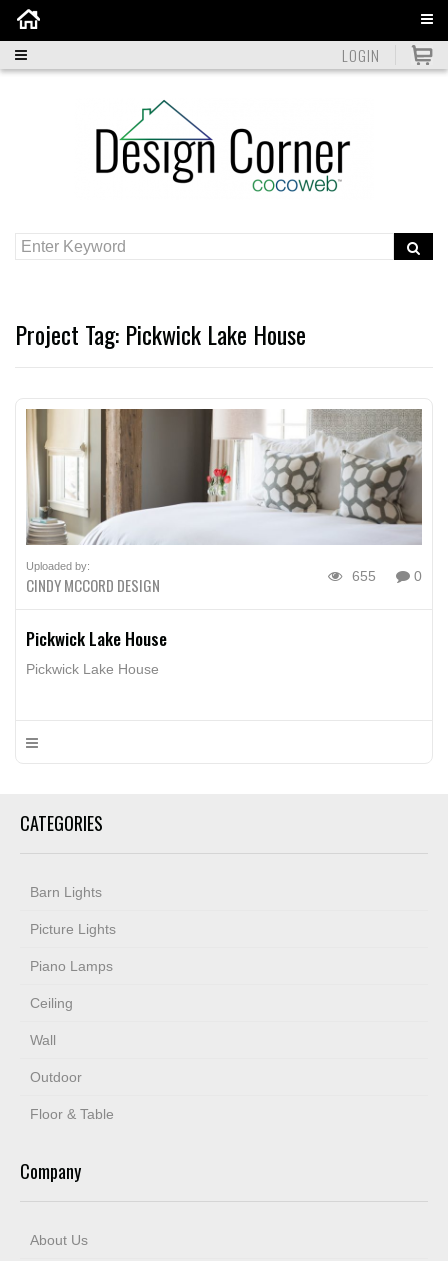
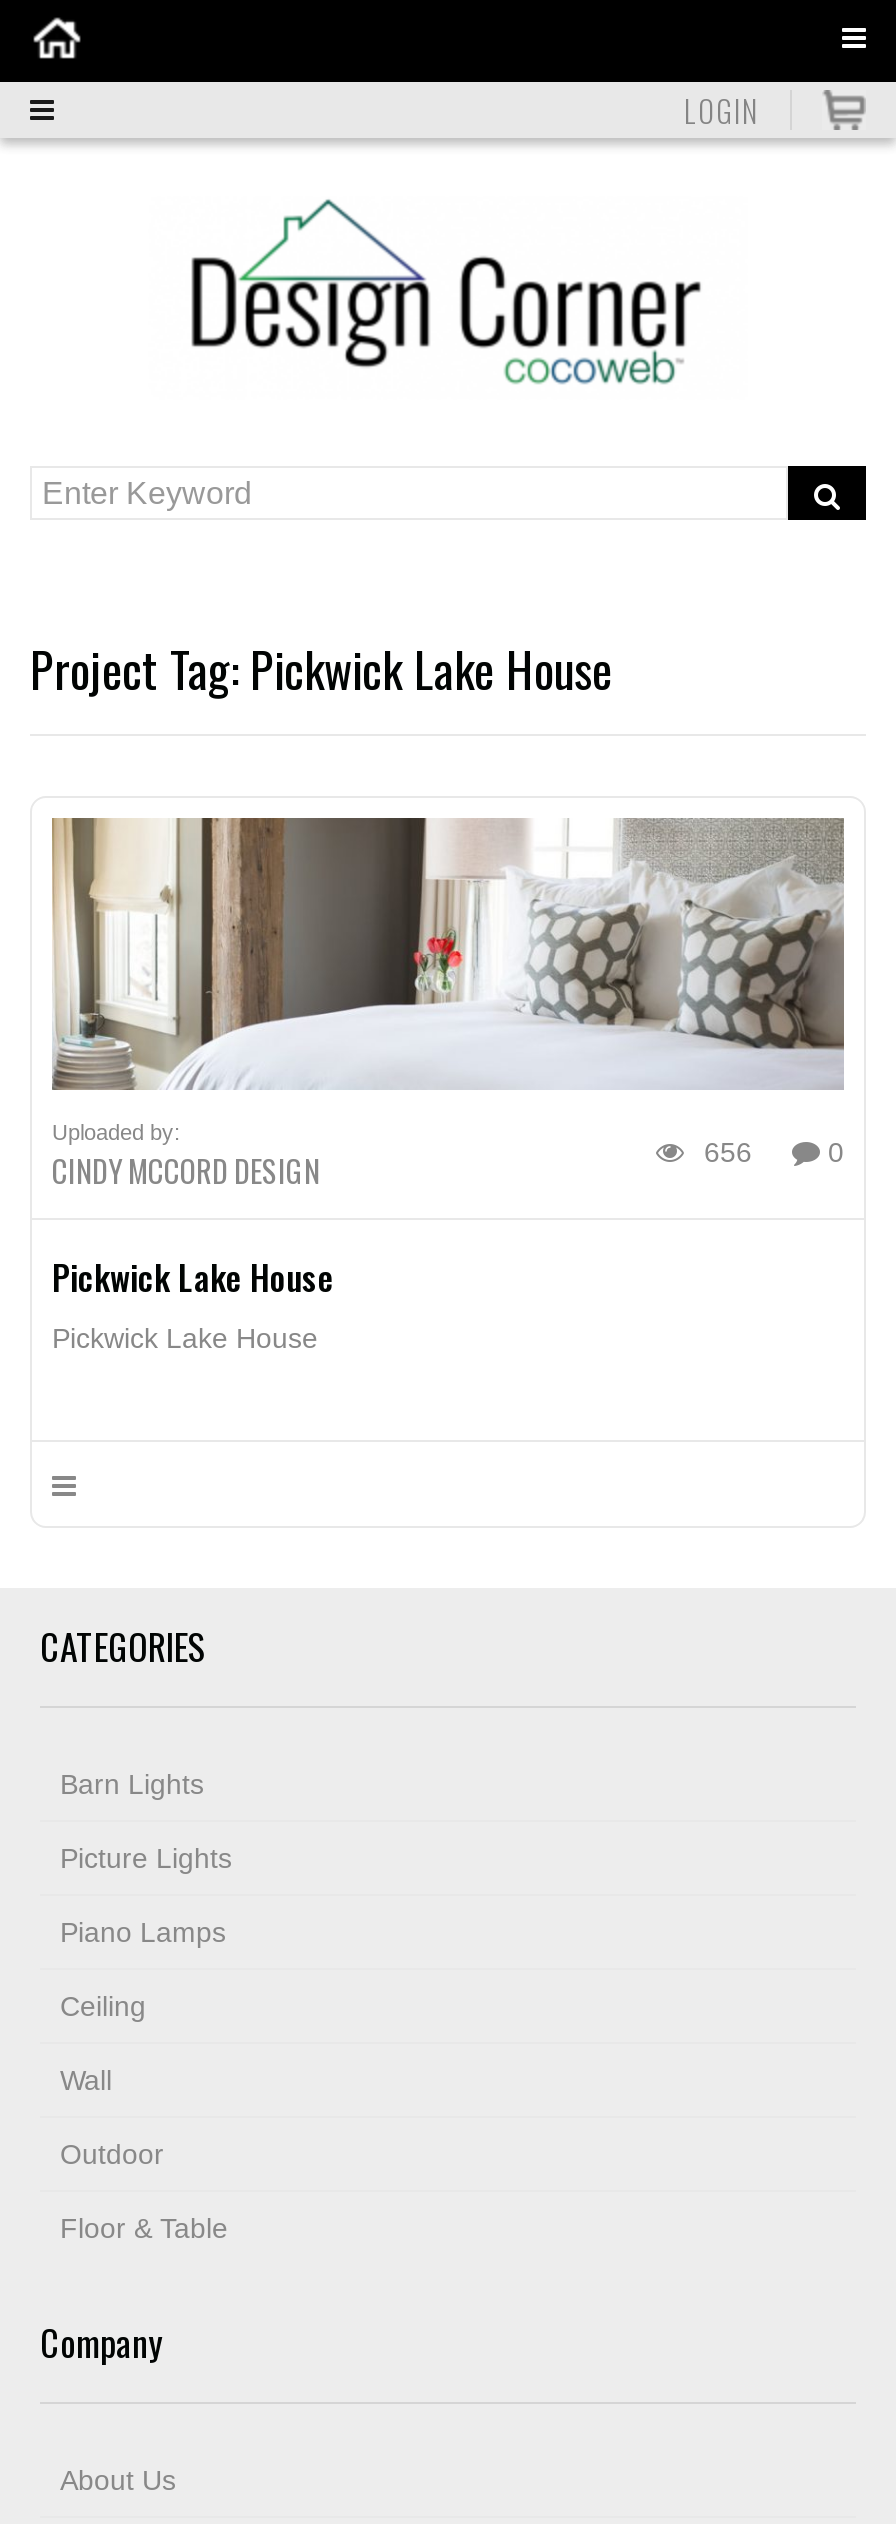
- 655
+ 656
